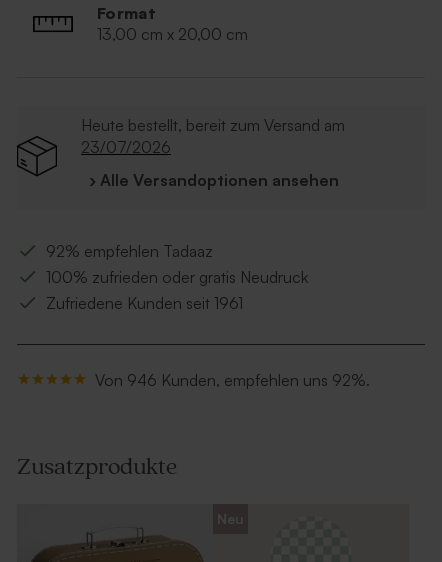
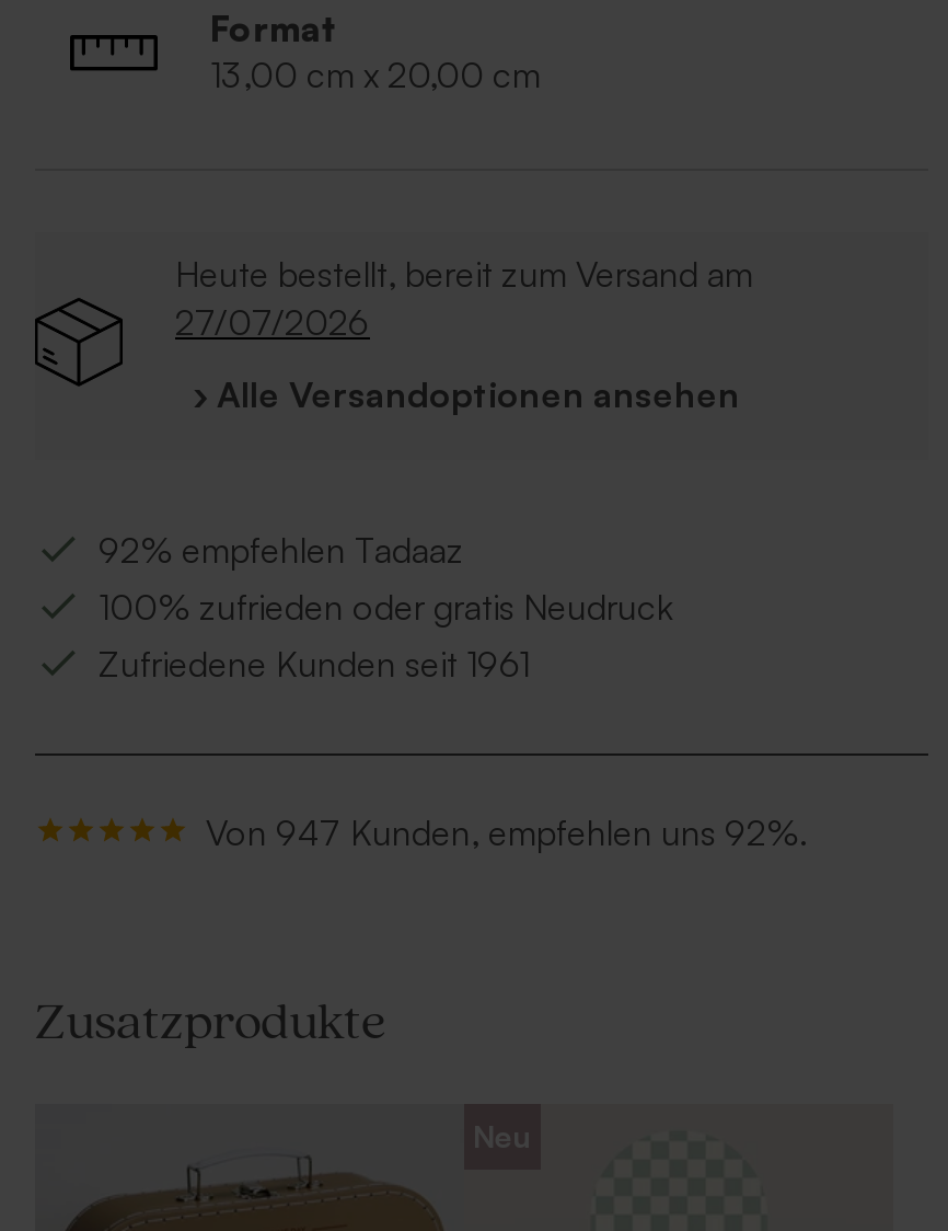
- 23/07/2026
+ 27/07/2026

- Von 946 Kunden, empfehlen uns 92%.
+ Von 947 Kunden, empfehlen uns 92%.
